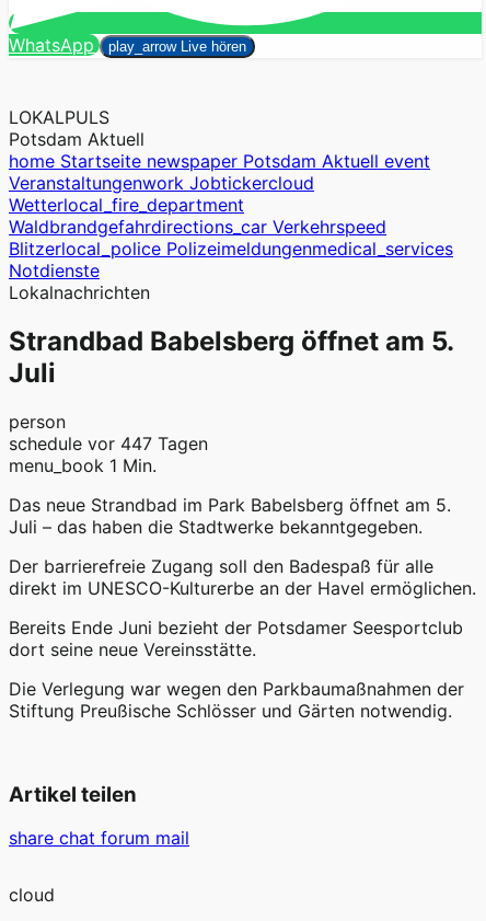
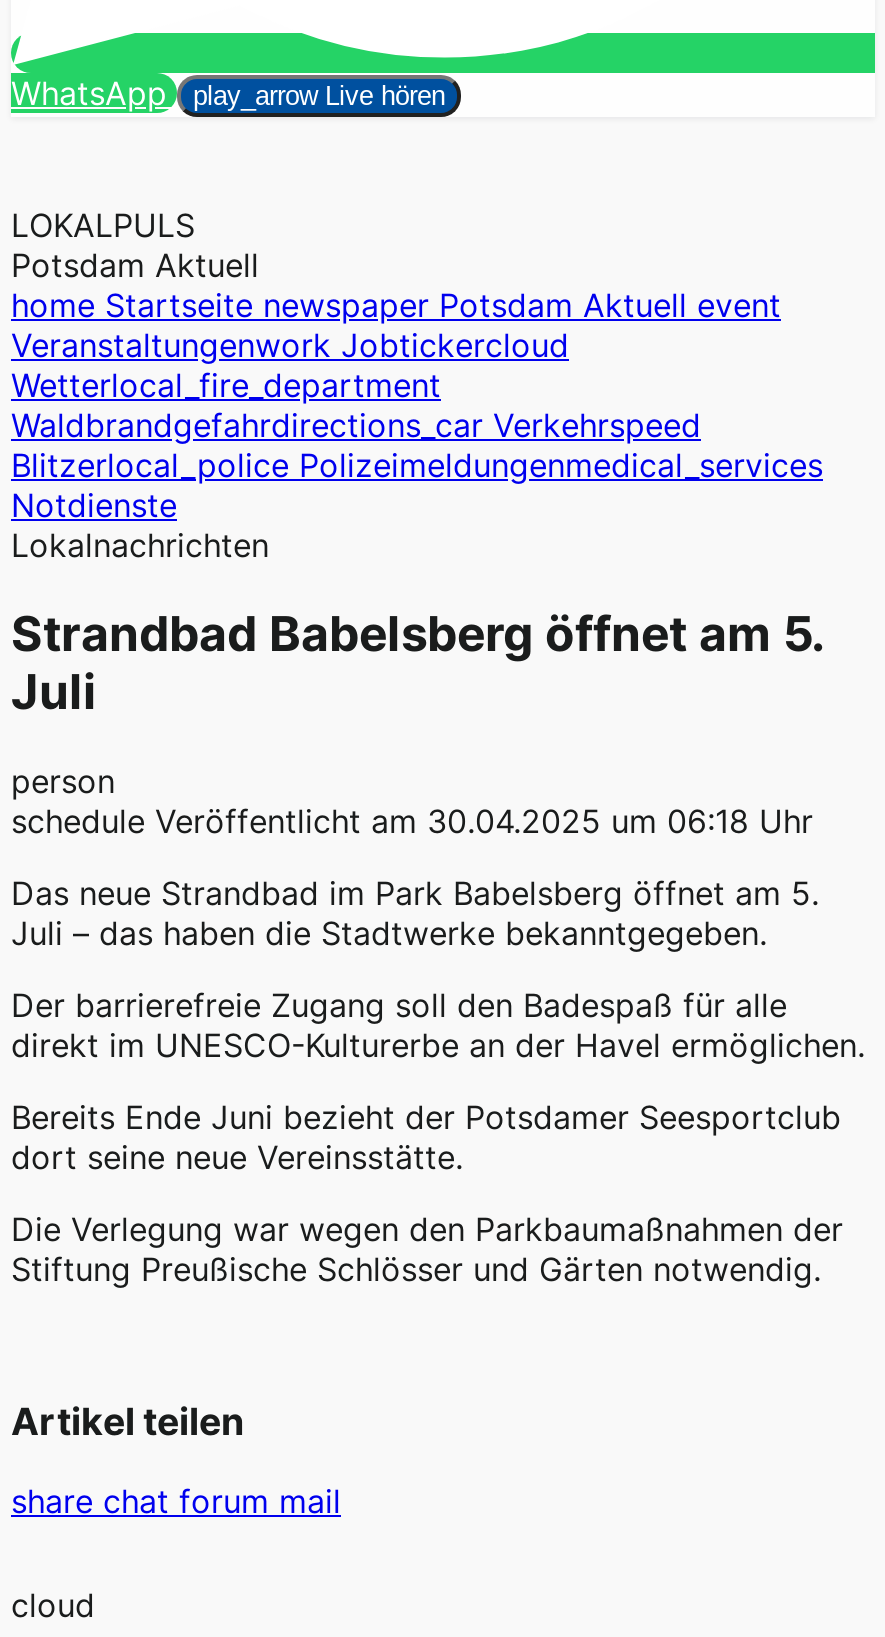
- schedule vor 447 Tagen
- menu_book 1 Min.
+ schedule Veröffentlicht am 30.04.2025 um 06:18 Uhr
